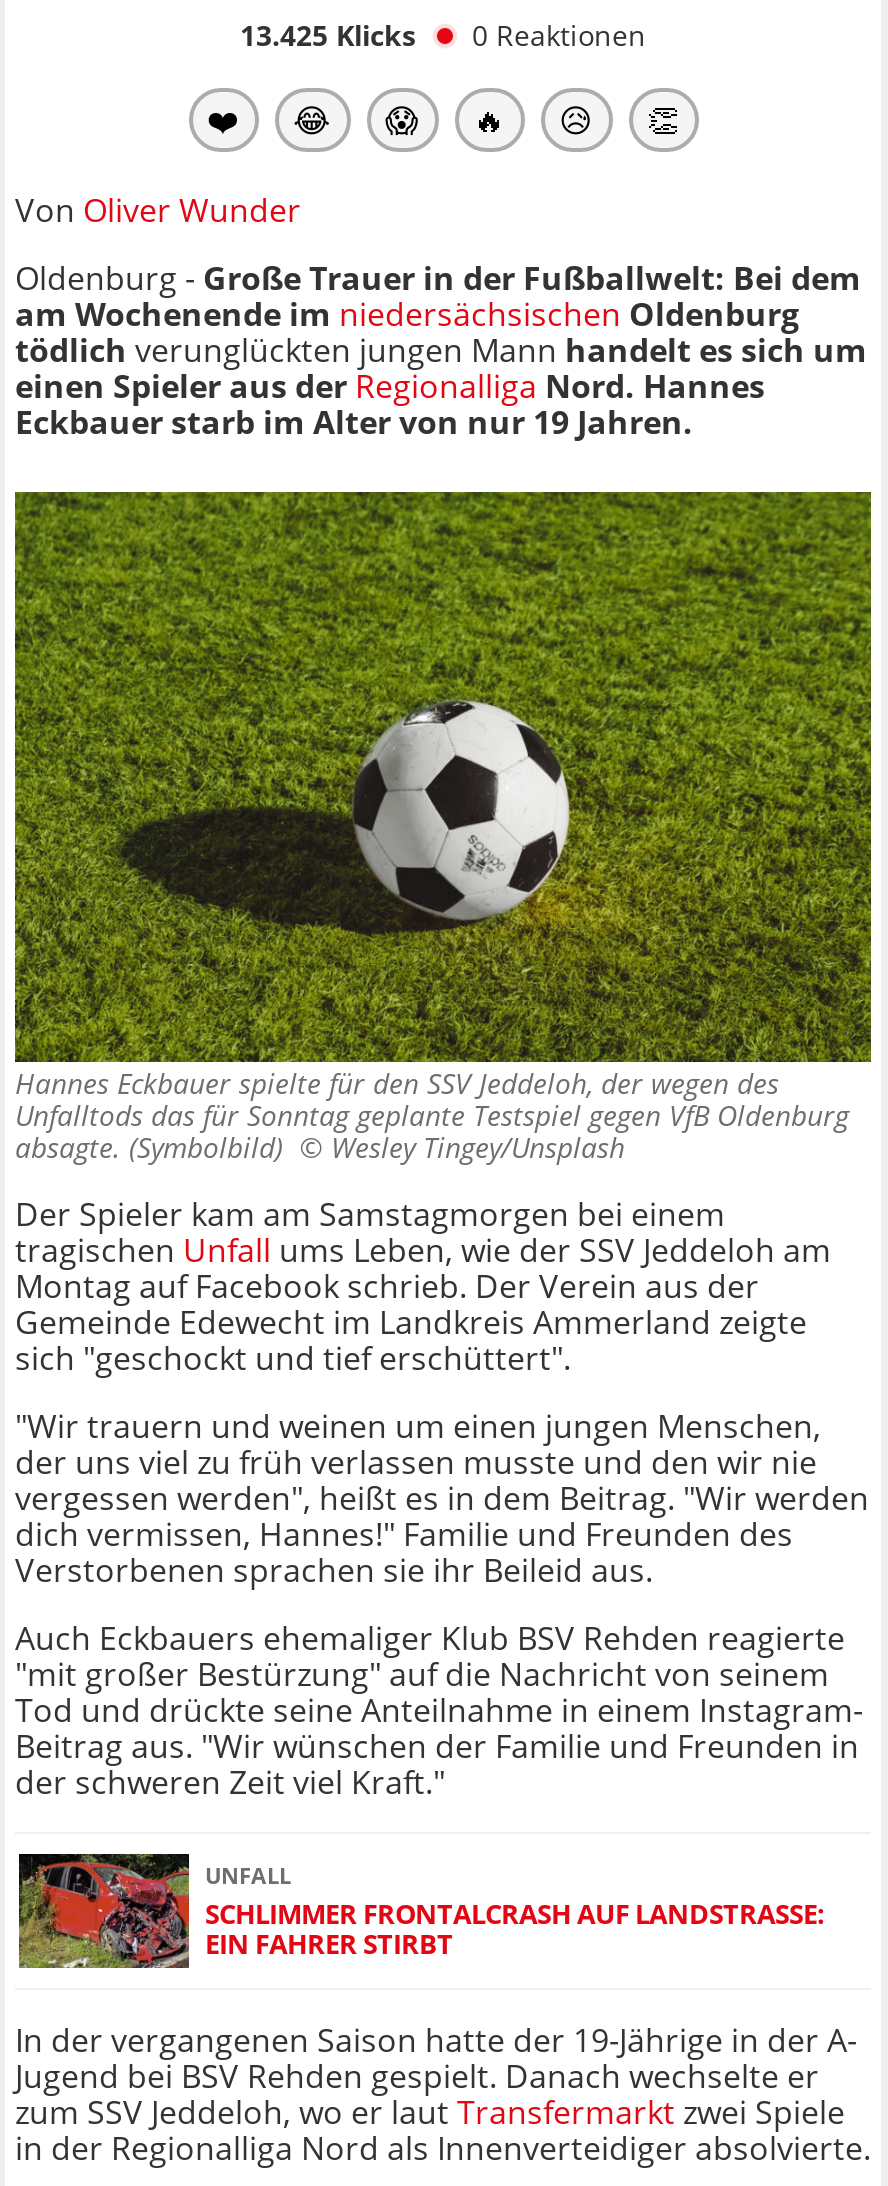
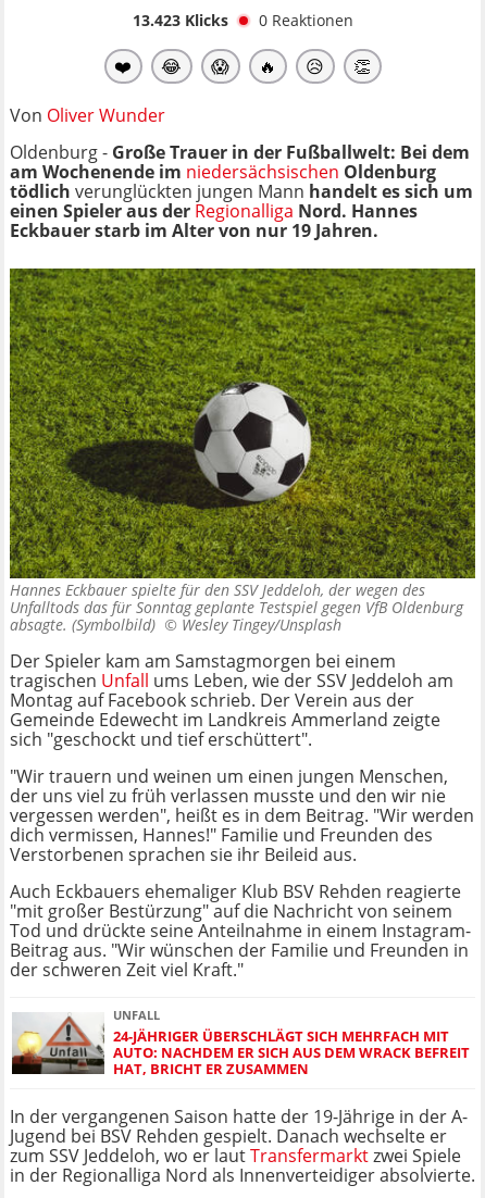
- 13.425 Klicks 0 Reaktionen
+ 13.423 Klicks 0 Reaktionen

- [image]
- SCHLIMMER FRONTALCRASH AUF LANDSTRASSE: E
- IN FAHRER STIRBT
+ [image]
+ 24-JÄHRIGER ÜBERSCHLÄGT SICH MEHRFACH MIT
+ AUTO: NACHDEM ER SICH AUS DEM WRACK BEFREIT
+ HAT, BRICHT ER ZUSAMMEN
